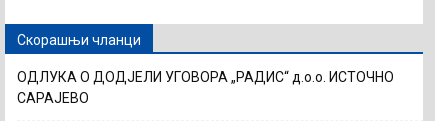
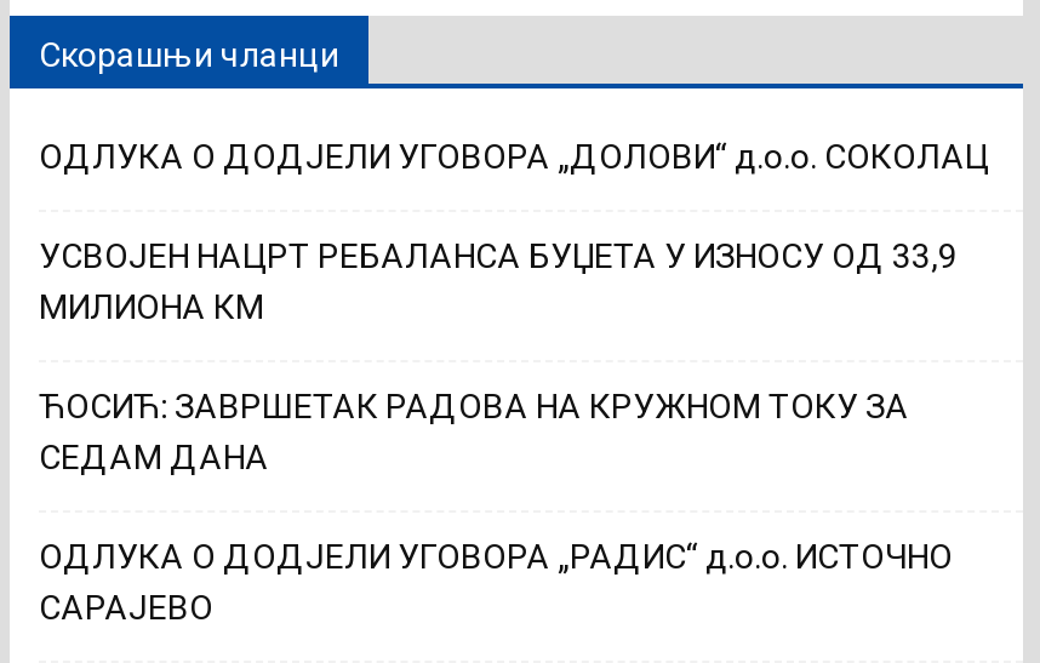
+ ОДЛУКА О ДОДЈЕЛИ УГОВОРА „ДОЛОВИ“ д.о.о. СОКОЛАЦ
+ УСВОЈЕН НАЦРТ РЕБАЛАНСА БУЏЕТА У ИЗНОСУ ОД 33,9
+ МИЛИОНА КМ
+ ЋОСИЋ: ЗАВРШЕТАК РАДОВА НА КРУЖНОМ ТОКУ ЗА
+ СЕДАМ ДАНА
